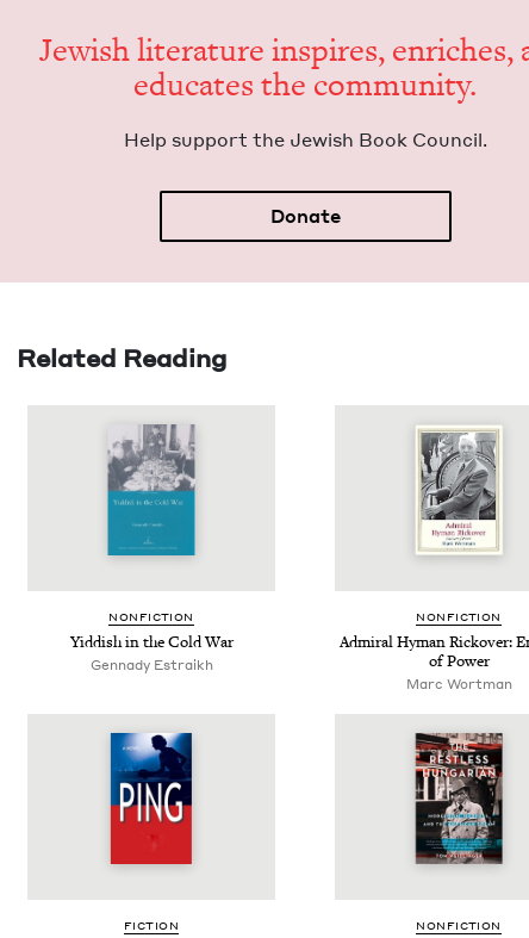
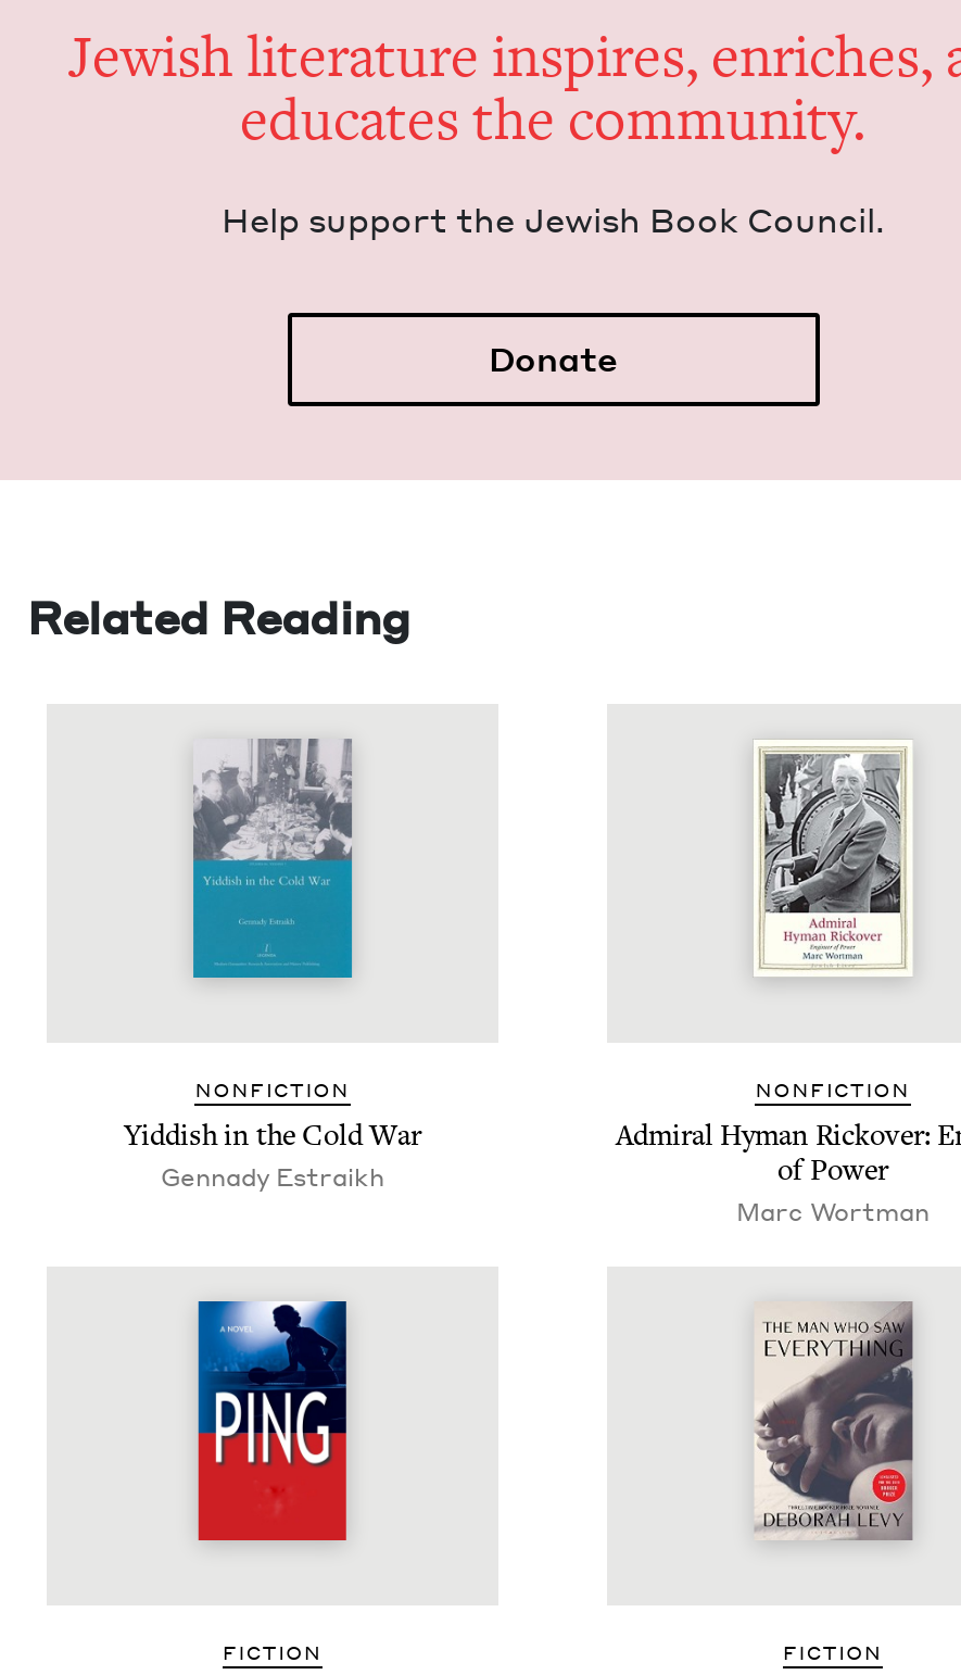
- [image]
+ [image]

- NONFICTION
+ FICTION
